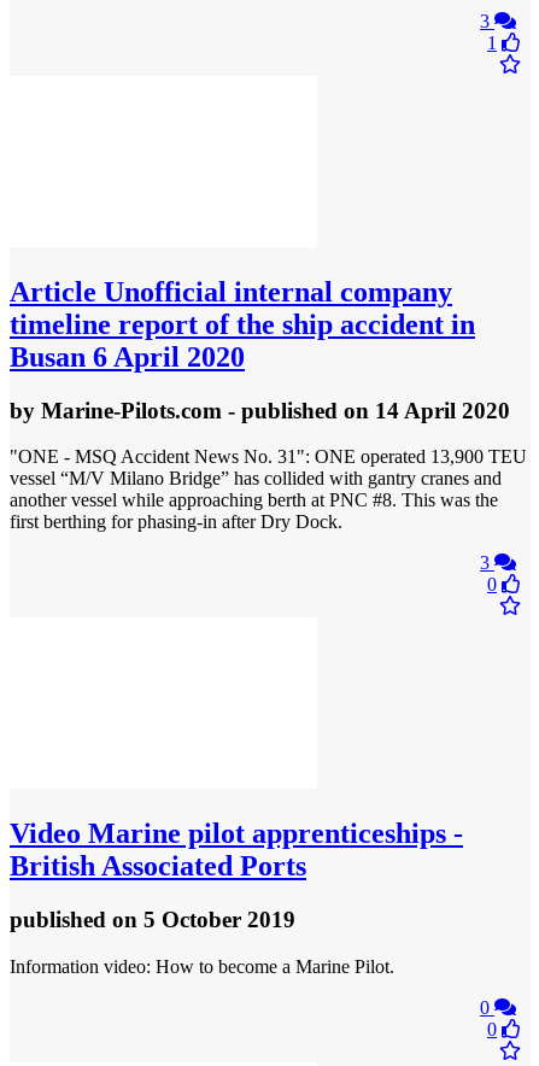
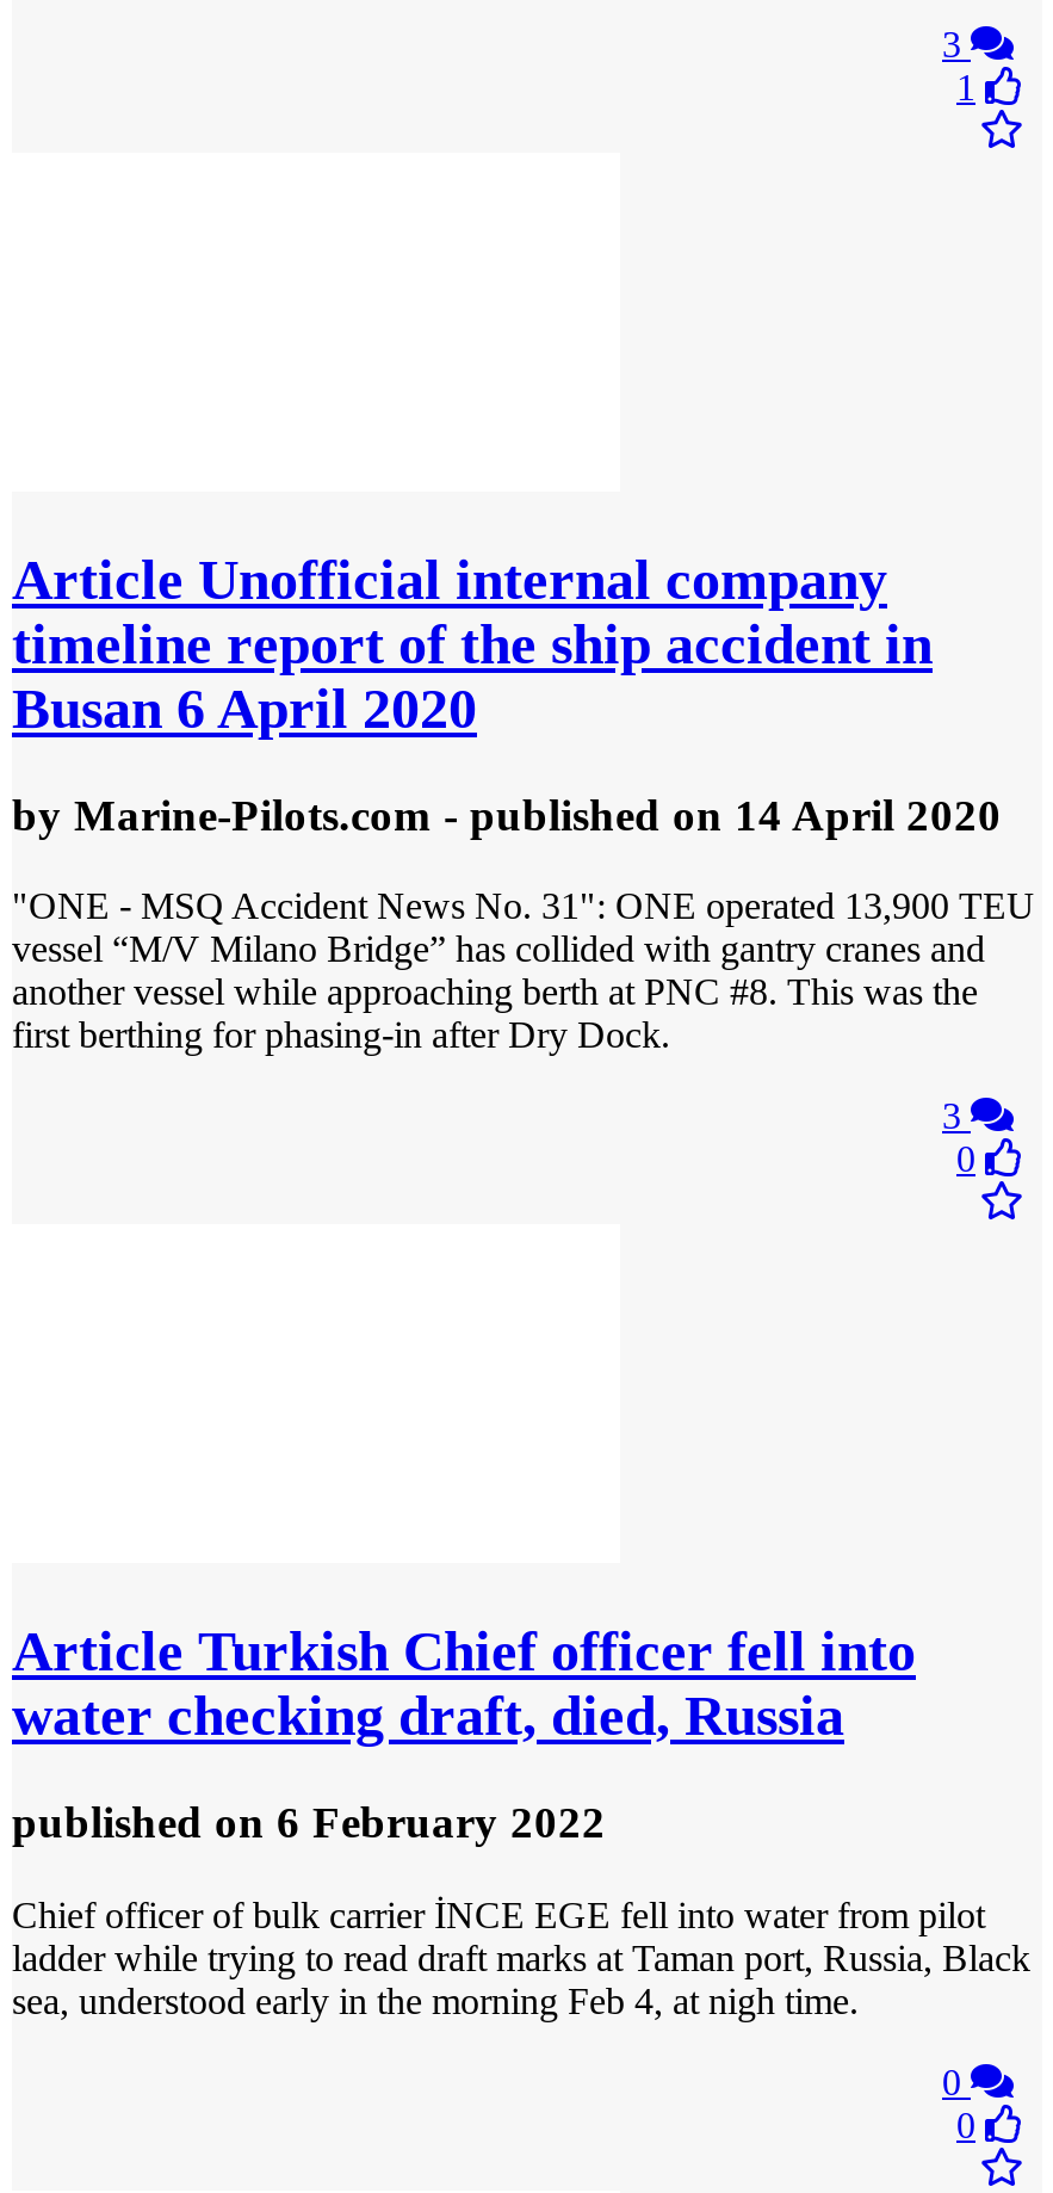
- Video Marine pilot apprenticeships -
- British Associated Ports
+ Article Turkish Chief officer fell into
+ water checking draft, died, Russia

- published on 5 October 2019
+ published on 6 February 2022

- Information video: How to become a Marine Pilot.
+ Chief officer of bulk carrier İNCE EGE fell into water from pilot
+ ladder while trying to read draft marks at Taman port, Russia, Black
+ sea, understood early in the morning Feb 4, at nigh time.
